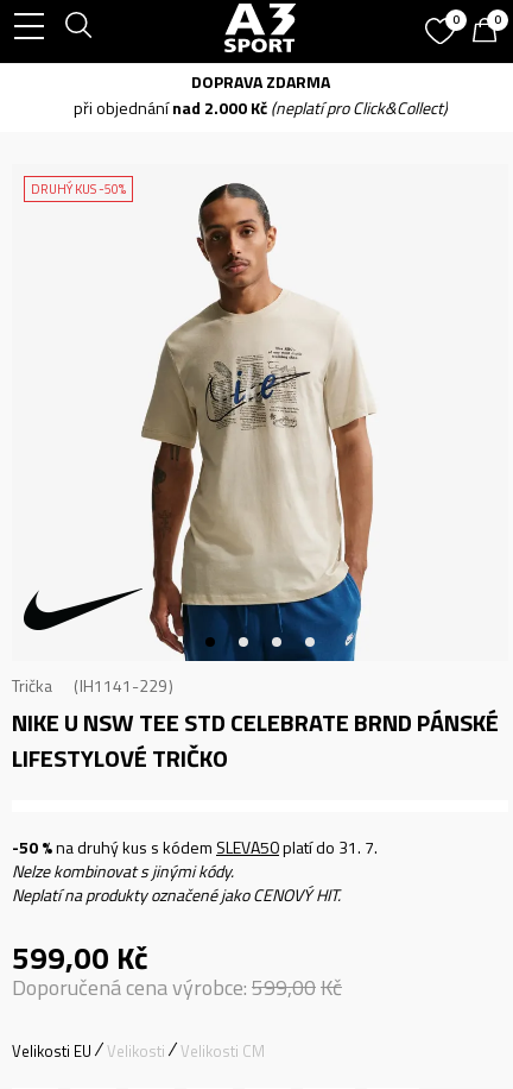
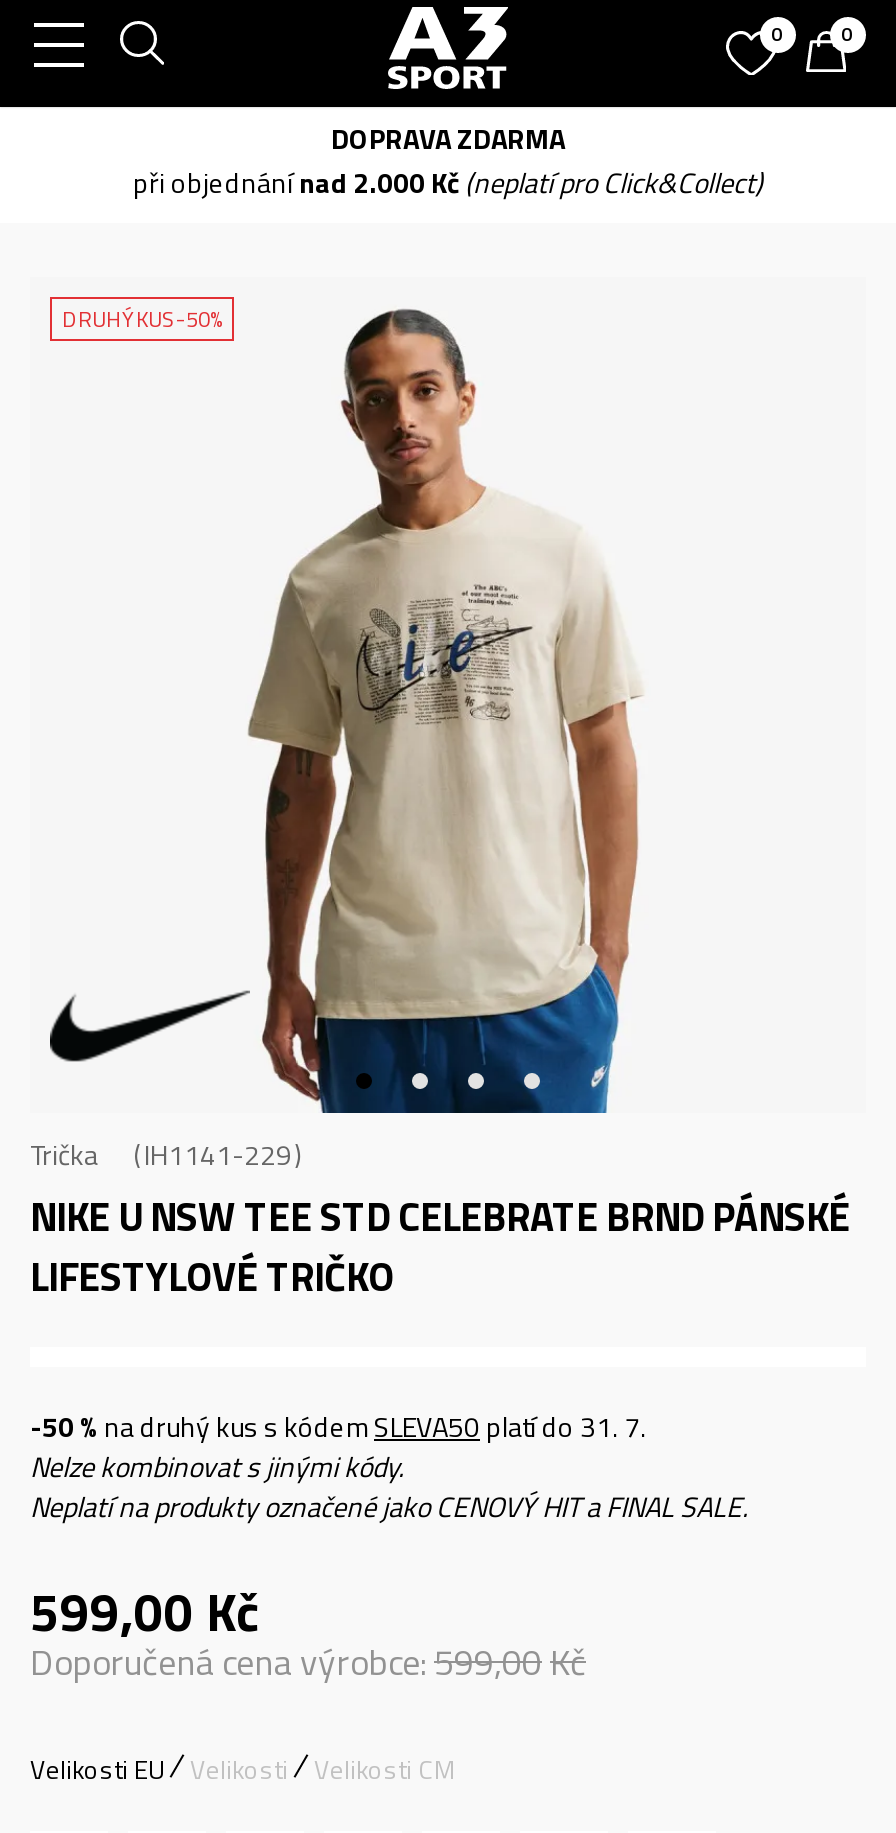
- Neplatí na produkty označené jako CENOVÝ HIT.
+ Neplatí na produkty označené jako CENOVÝ HIT a FINAL SALE.
